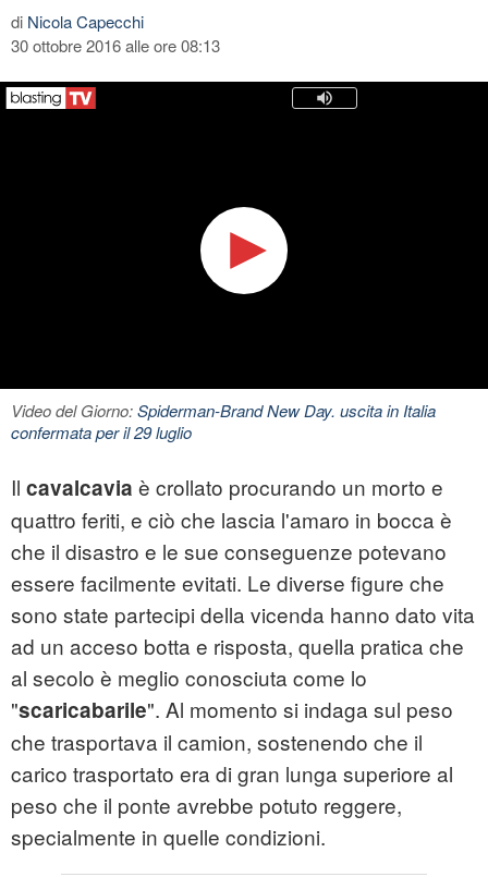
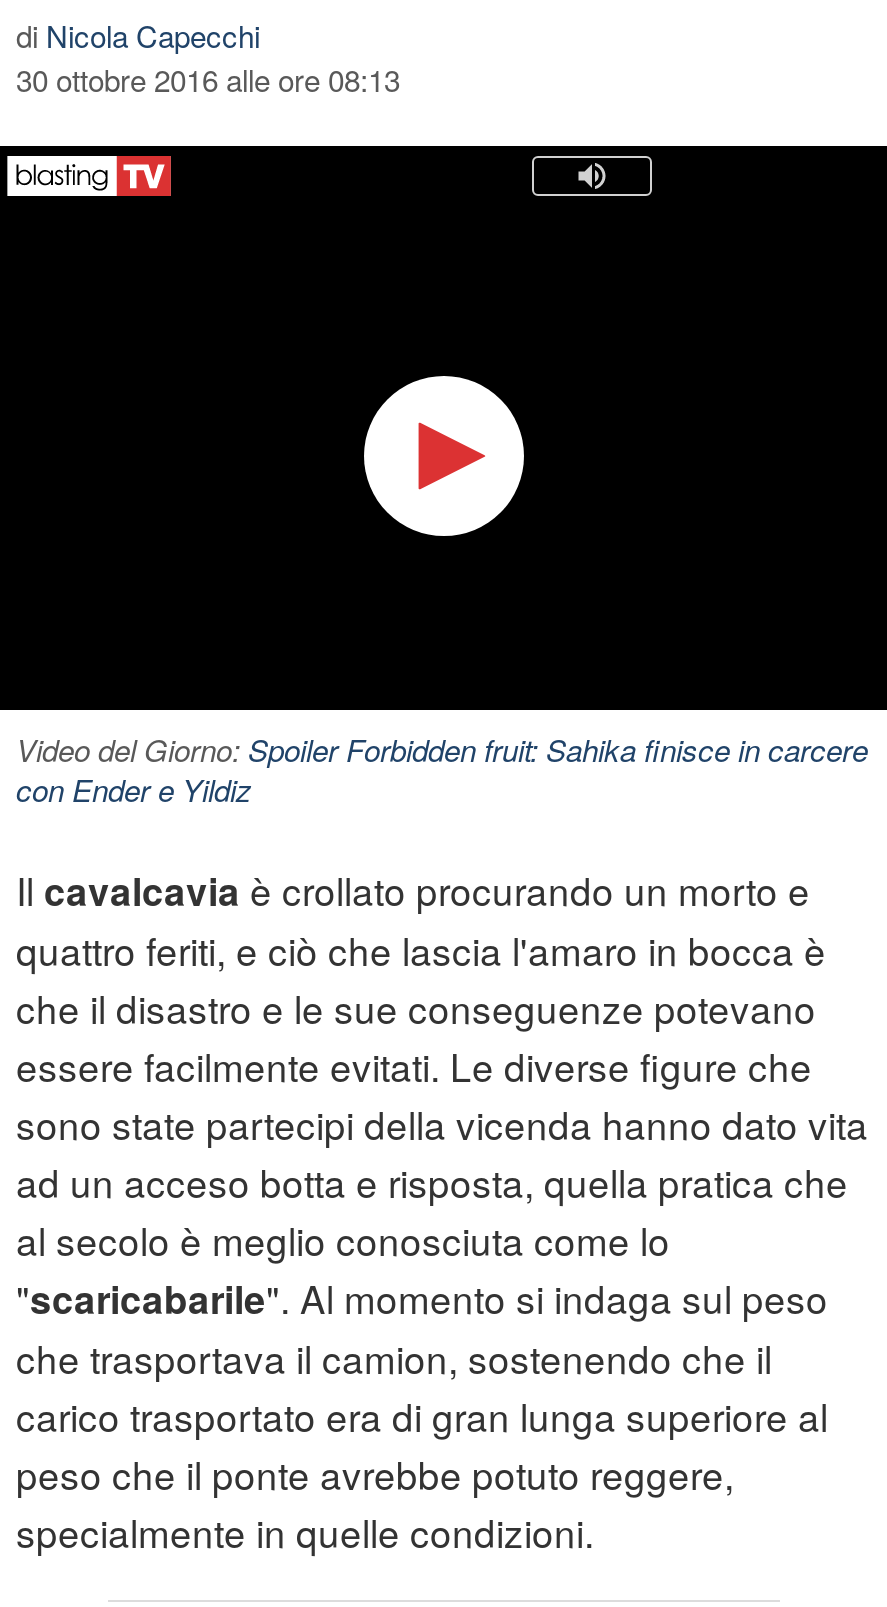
- Video del Giorno: Spiderman-Brand New Day. uscita in Italia
- confermata per il 29 luglio
+ Video del Giorno: Spoiler Forbidden fruit: Sahika finisce in carcere
+ con Ender e Yildiz
